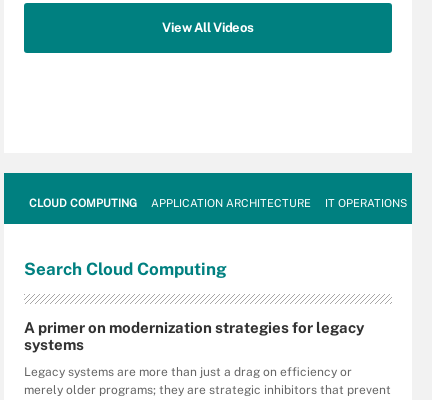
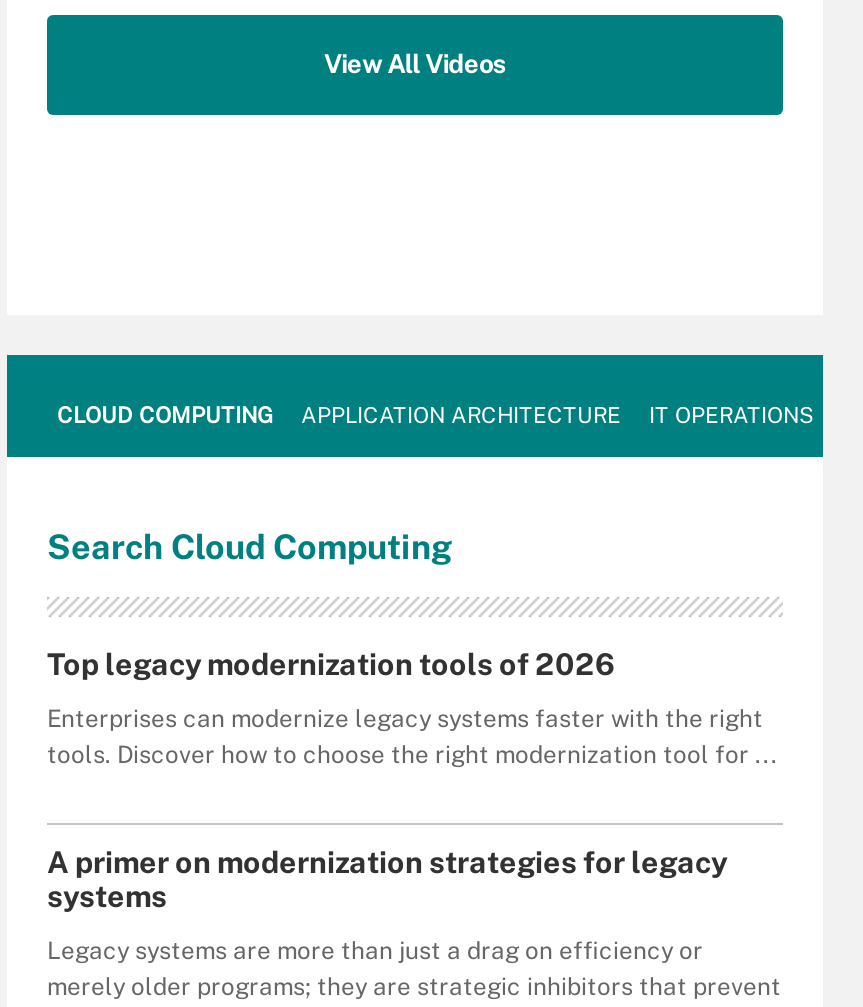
+ Top legacy modernization tools of 2026
+ Enterprises can modernize legacy systems faster with the right
+ tools. Discover how to choose the right modernization tool for ...
